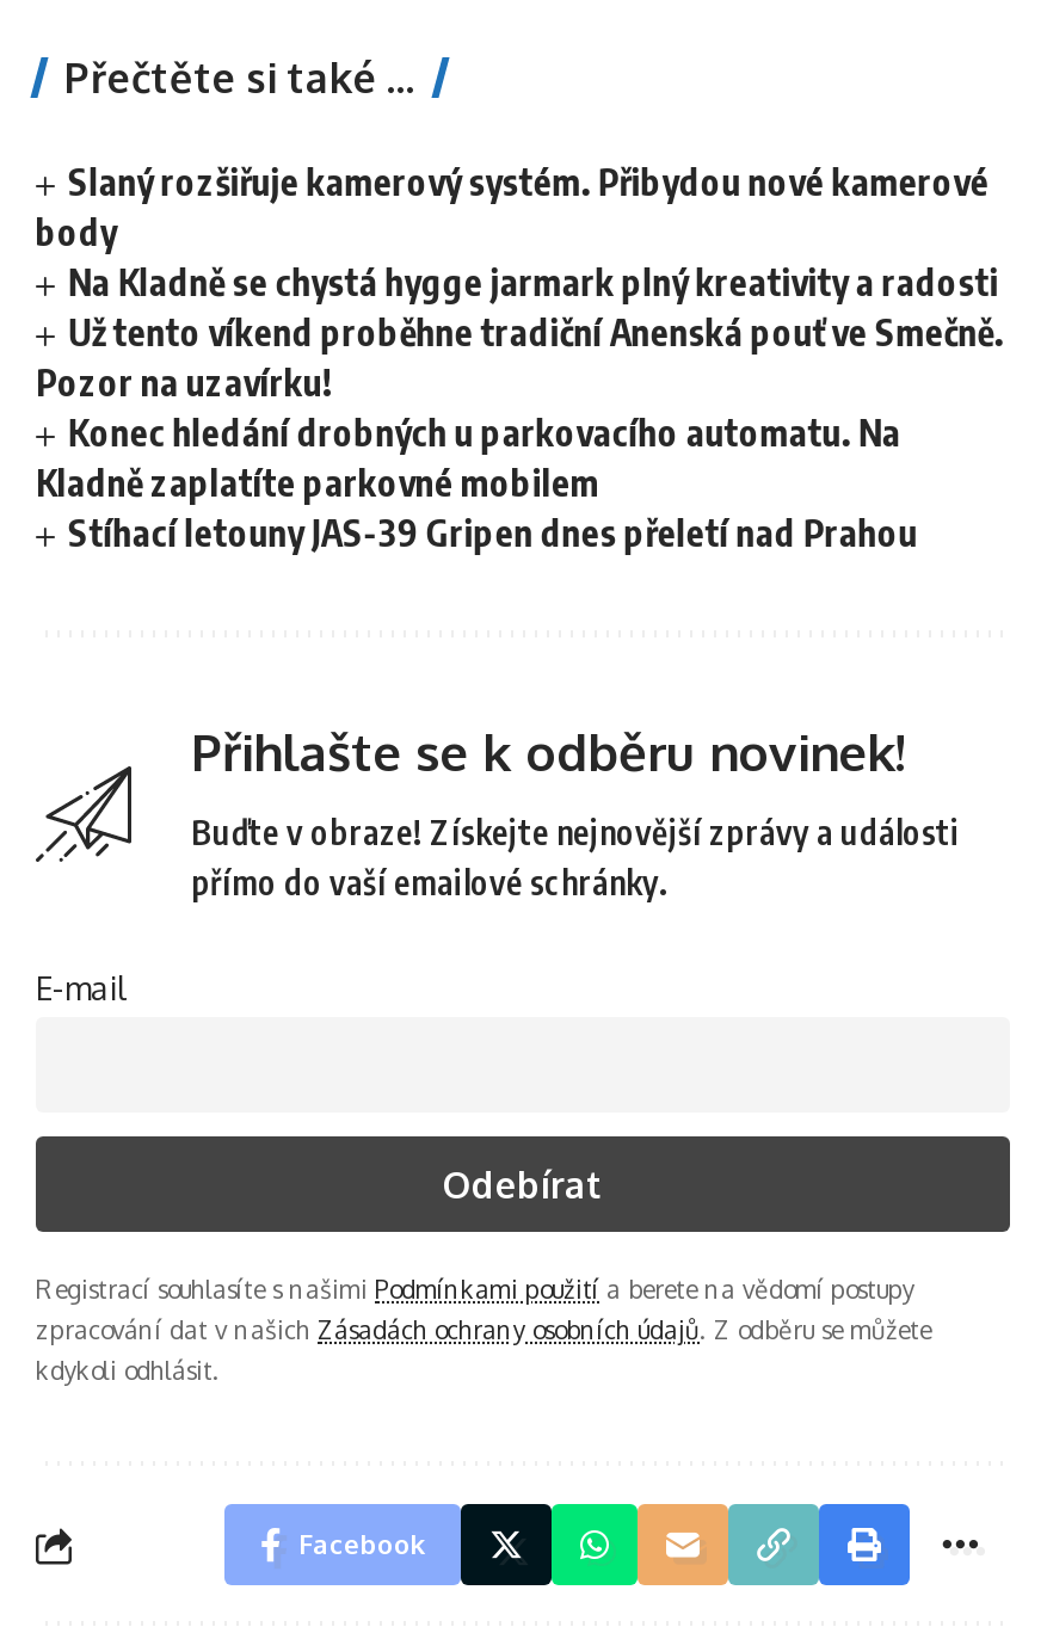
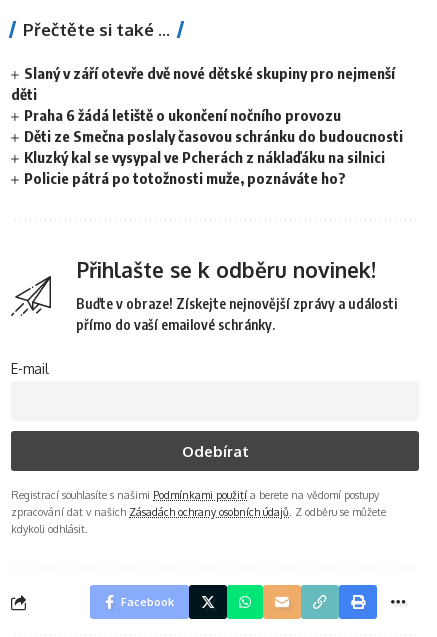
- Slaný rozšiřuje kamerový systém. Přibydou nové kamerové
- body
- Na Kladně se chystá hygge jarmark plný kreativity a radosti
- Už tento víkend proběhne tradiční Anenská pouť ve Smečně.
- Pozor na uzavírku!
- Konec hledání drobných u parkovacího automatu. Na
- Kladně zaplatíte parkovné mobilem
- Stíhací letouny JAS-39 Gripen dnes přeletí nad Prahou
+ Slaný v září otevře dvě nové dětské skupiny pro nejmenší
+ děti
+ Praha 6 žádá letiště o ukončení nočního provozu
+ Děti ze Smečna poslaly časovou schránku do budoucnosti
+ Kluzký kal se vysypal ve Pcherách z náklaďáku na silnici
+ Policie pátrá po totožnosti muže, poznáváte ho?
